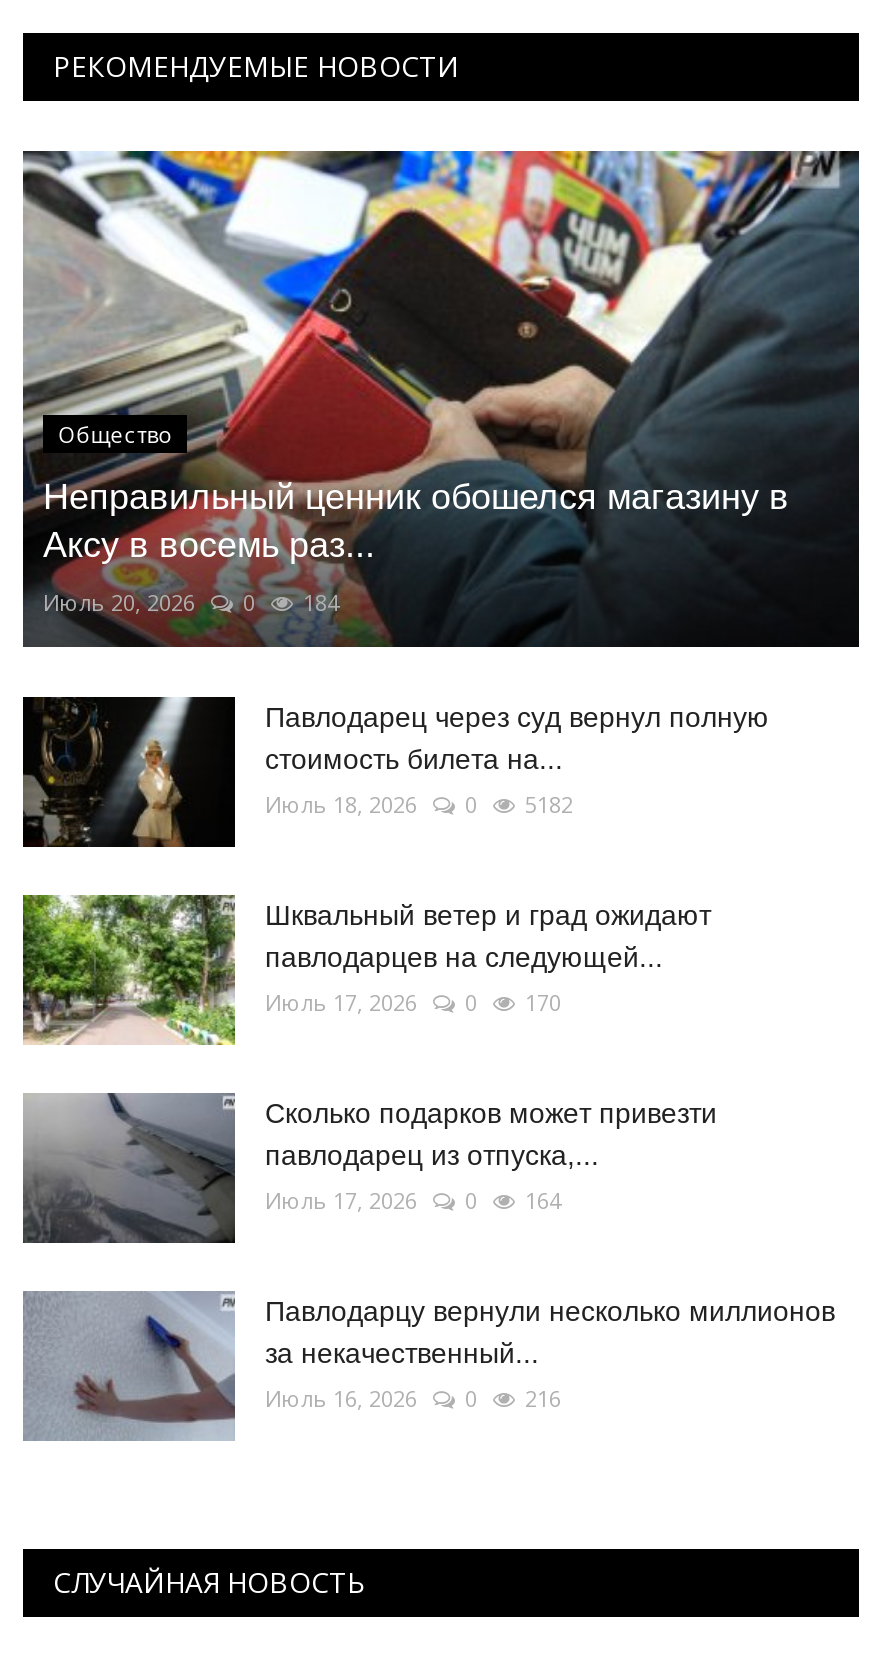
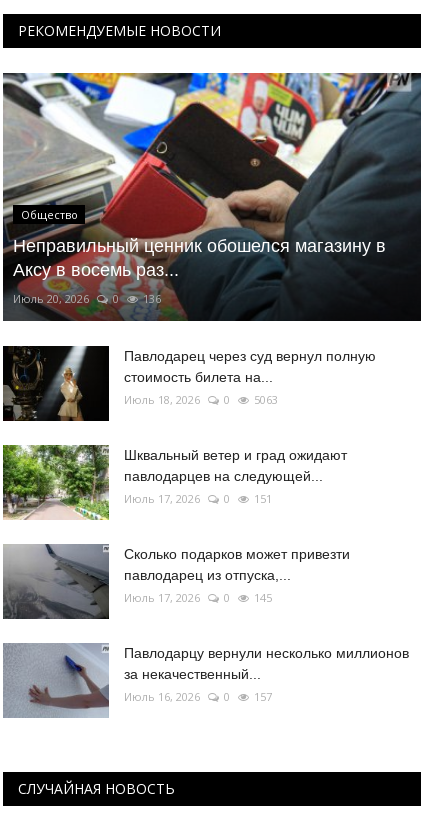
- Июль 20, 2026 0 184
+ Июль 20, 2026 0 136

- Июль 18, 2026 0 5182
+ Июль 18, 2026 0 5063

- Июль 17, 2026 0 170
+ Июль 17, 2026 0 151

- Июль 17, 2026 0 164
+ Июль 17, 2026 0 145

- Июль 16, 2026 0 216
+ Июль 16, 2026 0 157
